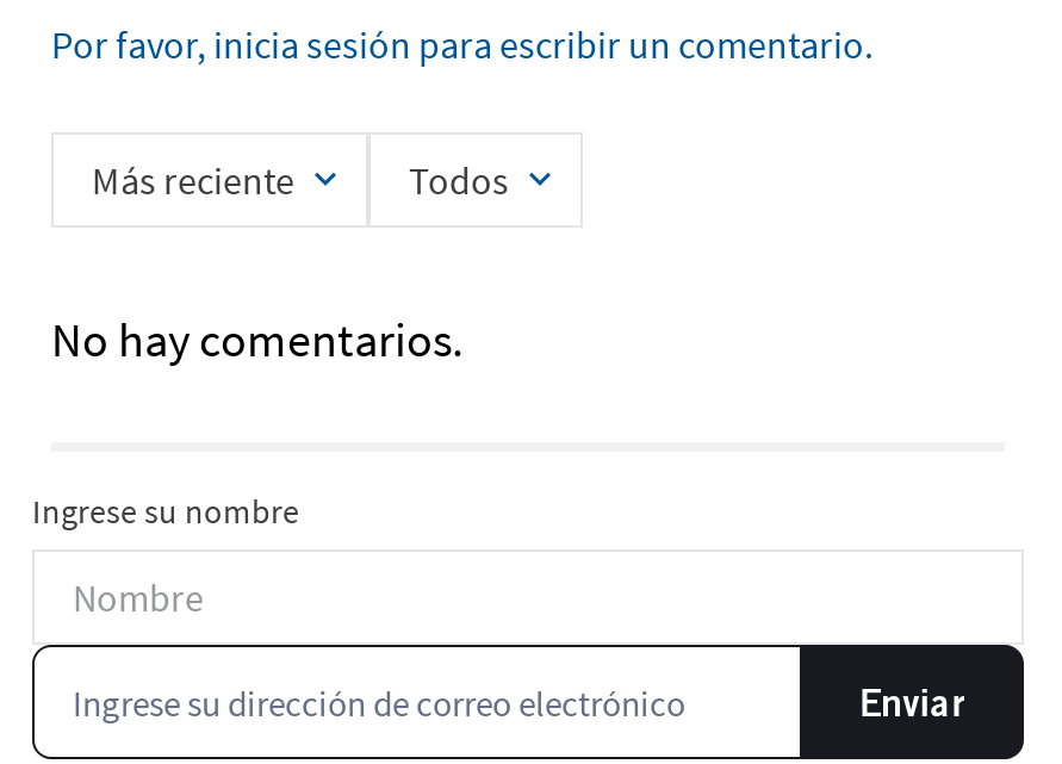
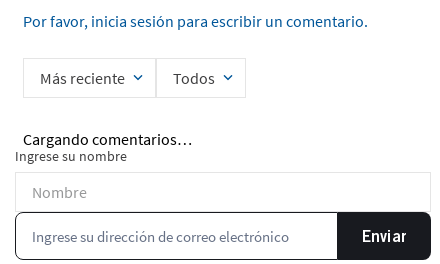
- No hay comentarios.
+ Cargando comentarios…
